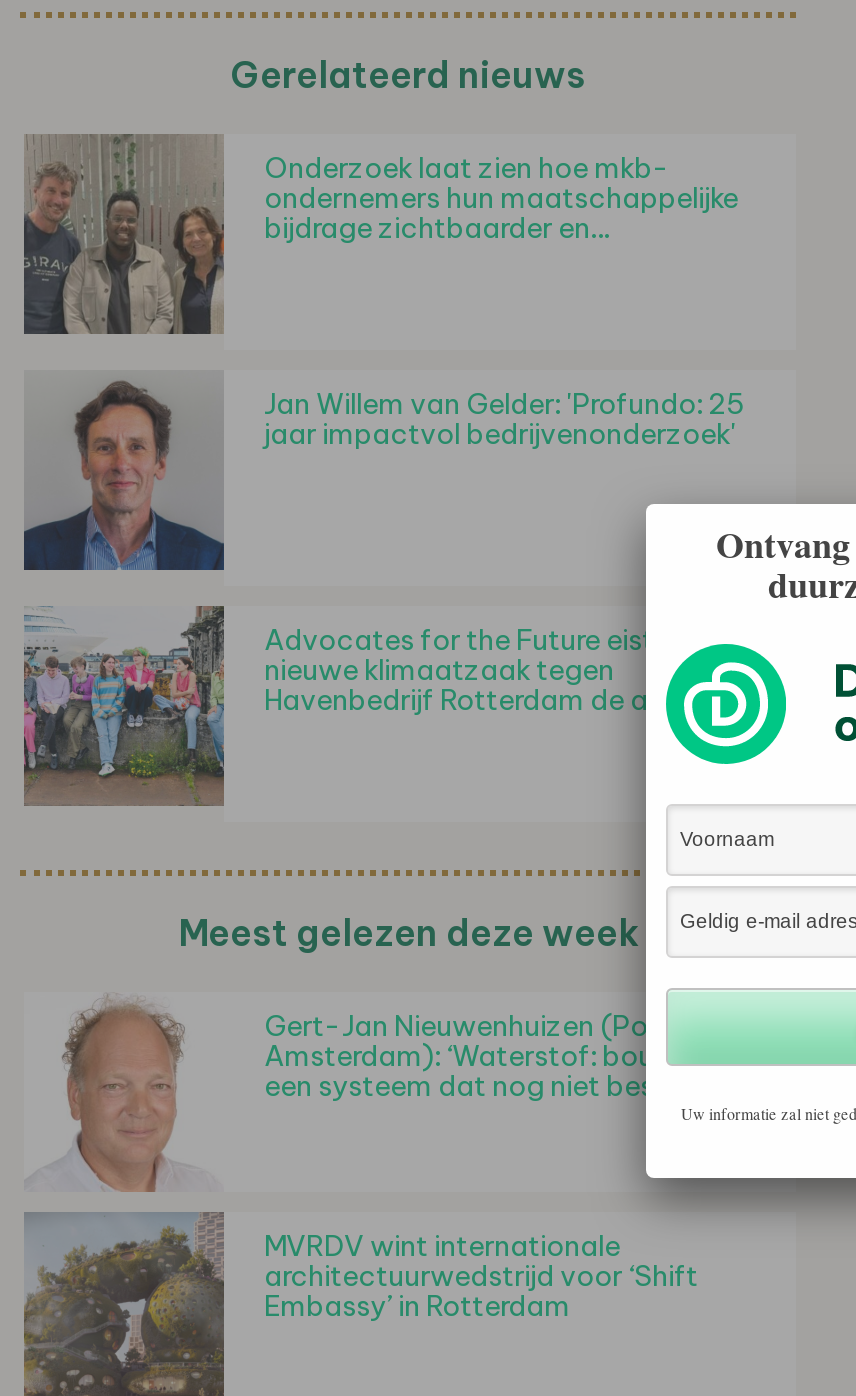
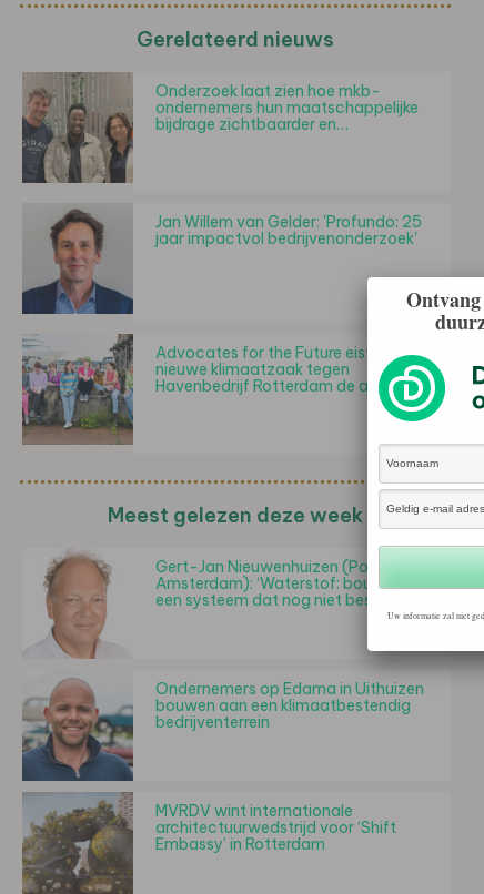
+ [image]
+ Ondernemers op Edama in Uithuizen
+ bouwen aan een klimaatbestendig
+ bedrijventerrein
